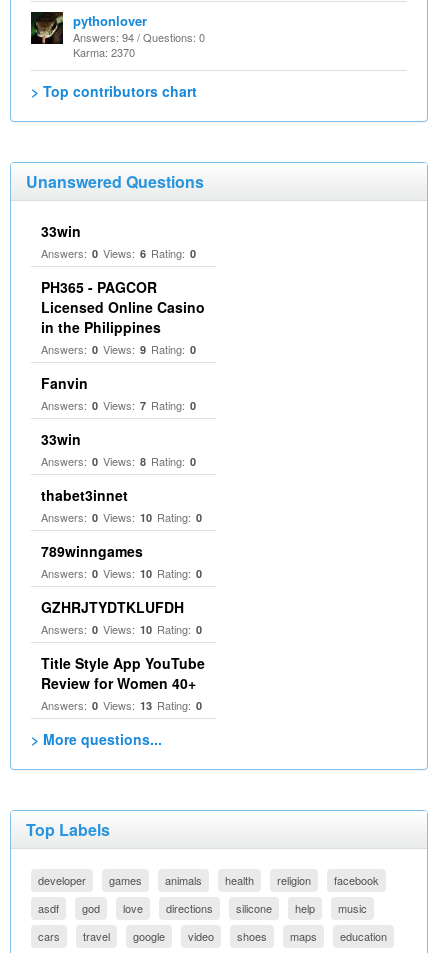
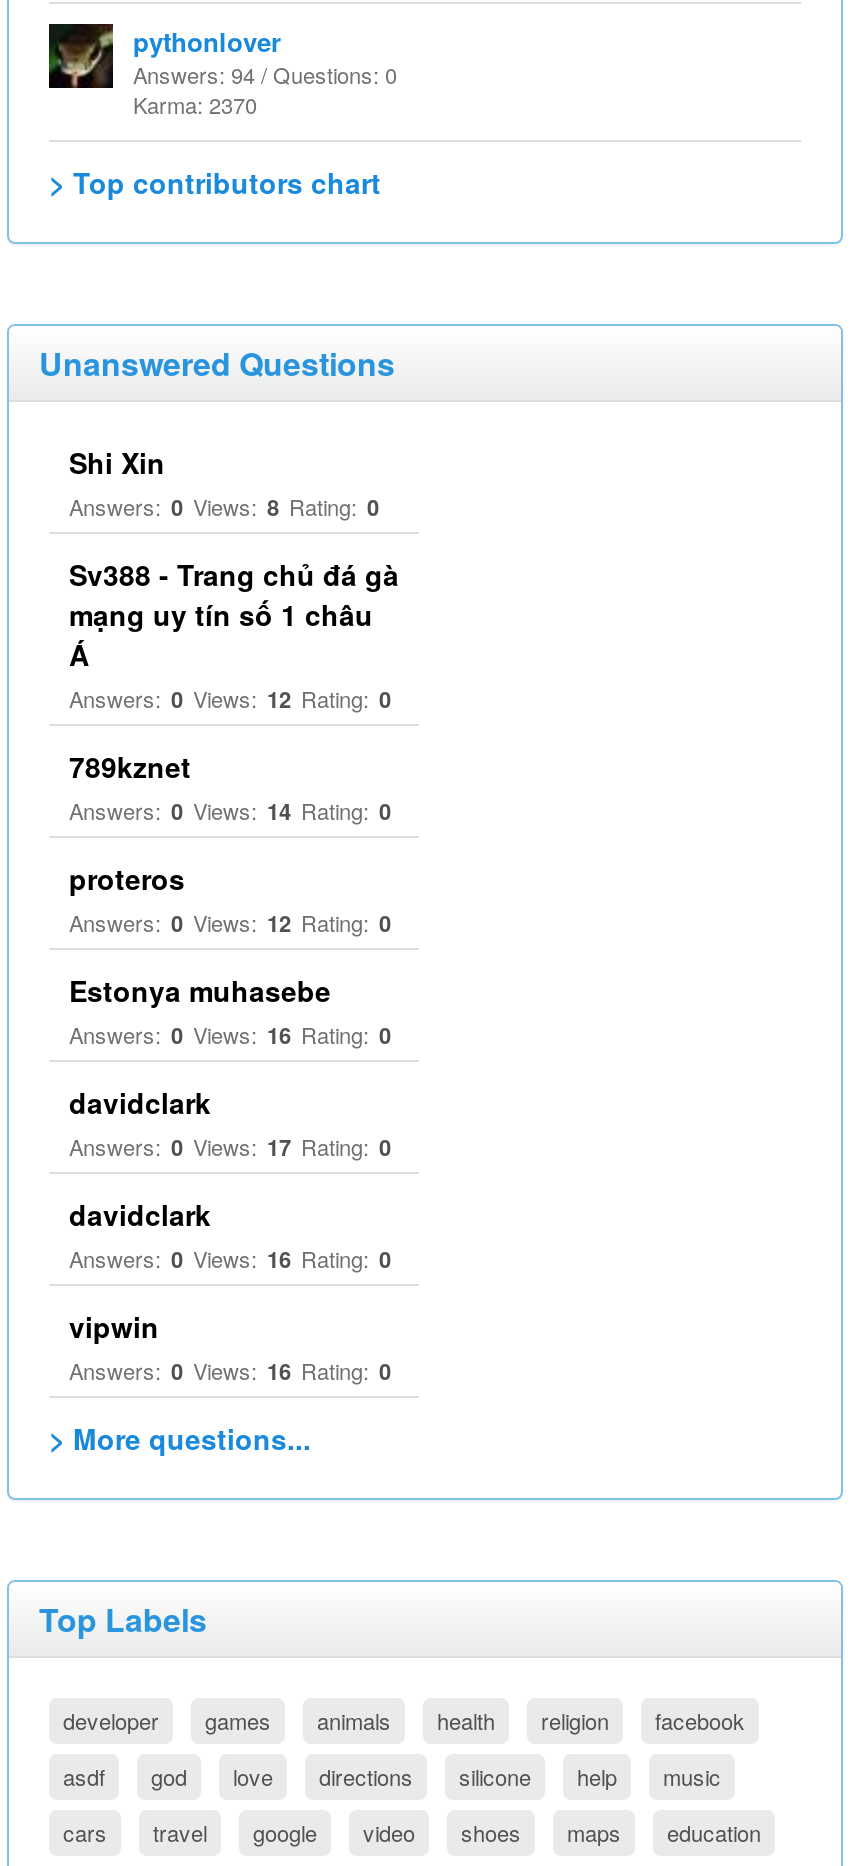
- 33win
- Answers: 0 Views: 6 Rating: 0
- PH365 - PAGCOR
- Licensed Online Casino
- in the Philippines
- Answers: 0 Views: 9 Rating: 0
- Fanvin
- Answers: 0 Views: 7 Rating: 0
- 33win
+ Shi Xin

moved up: Answers: 0 Views: 8 Rating: 0

- thabet3innet
- Answers: 0 Views: 10 Rating: 0
- 789winngames
- Answers: 0 Views: 10 Rating: 0
- GZHRJTYDTKLUFDH
- Answers: 0 Views: 10 Rating: 0
- Title Style App YouTube
- Review for Women 40+
- Answers: 0 Views: 13 Rating: 0
+ Sv388 - Trang chủ đá gà
+ mạng uy tín số 1 châu
+ Á
+ Answers: 0 Views: 12 Rating: 0
+ 789kznet
+ Answers: 0 Views: 14 Rating: 0
+ proteros
+ Answers: 0 Views: 12 Rating: 0
+ Estonya muhasebe
+ Answers: 0 Views: 16 Rating: 0
+ davidclark
+ Answers: 0 Views: 17 Rating: 0
+ davidclark
+ Answers: 0 Views: 16 Rating: 0
+ vipwin
+ Answers: 0 Views: 16 Rating: 0
